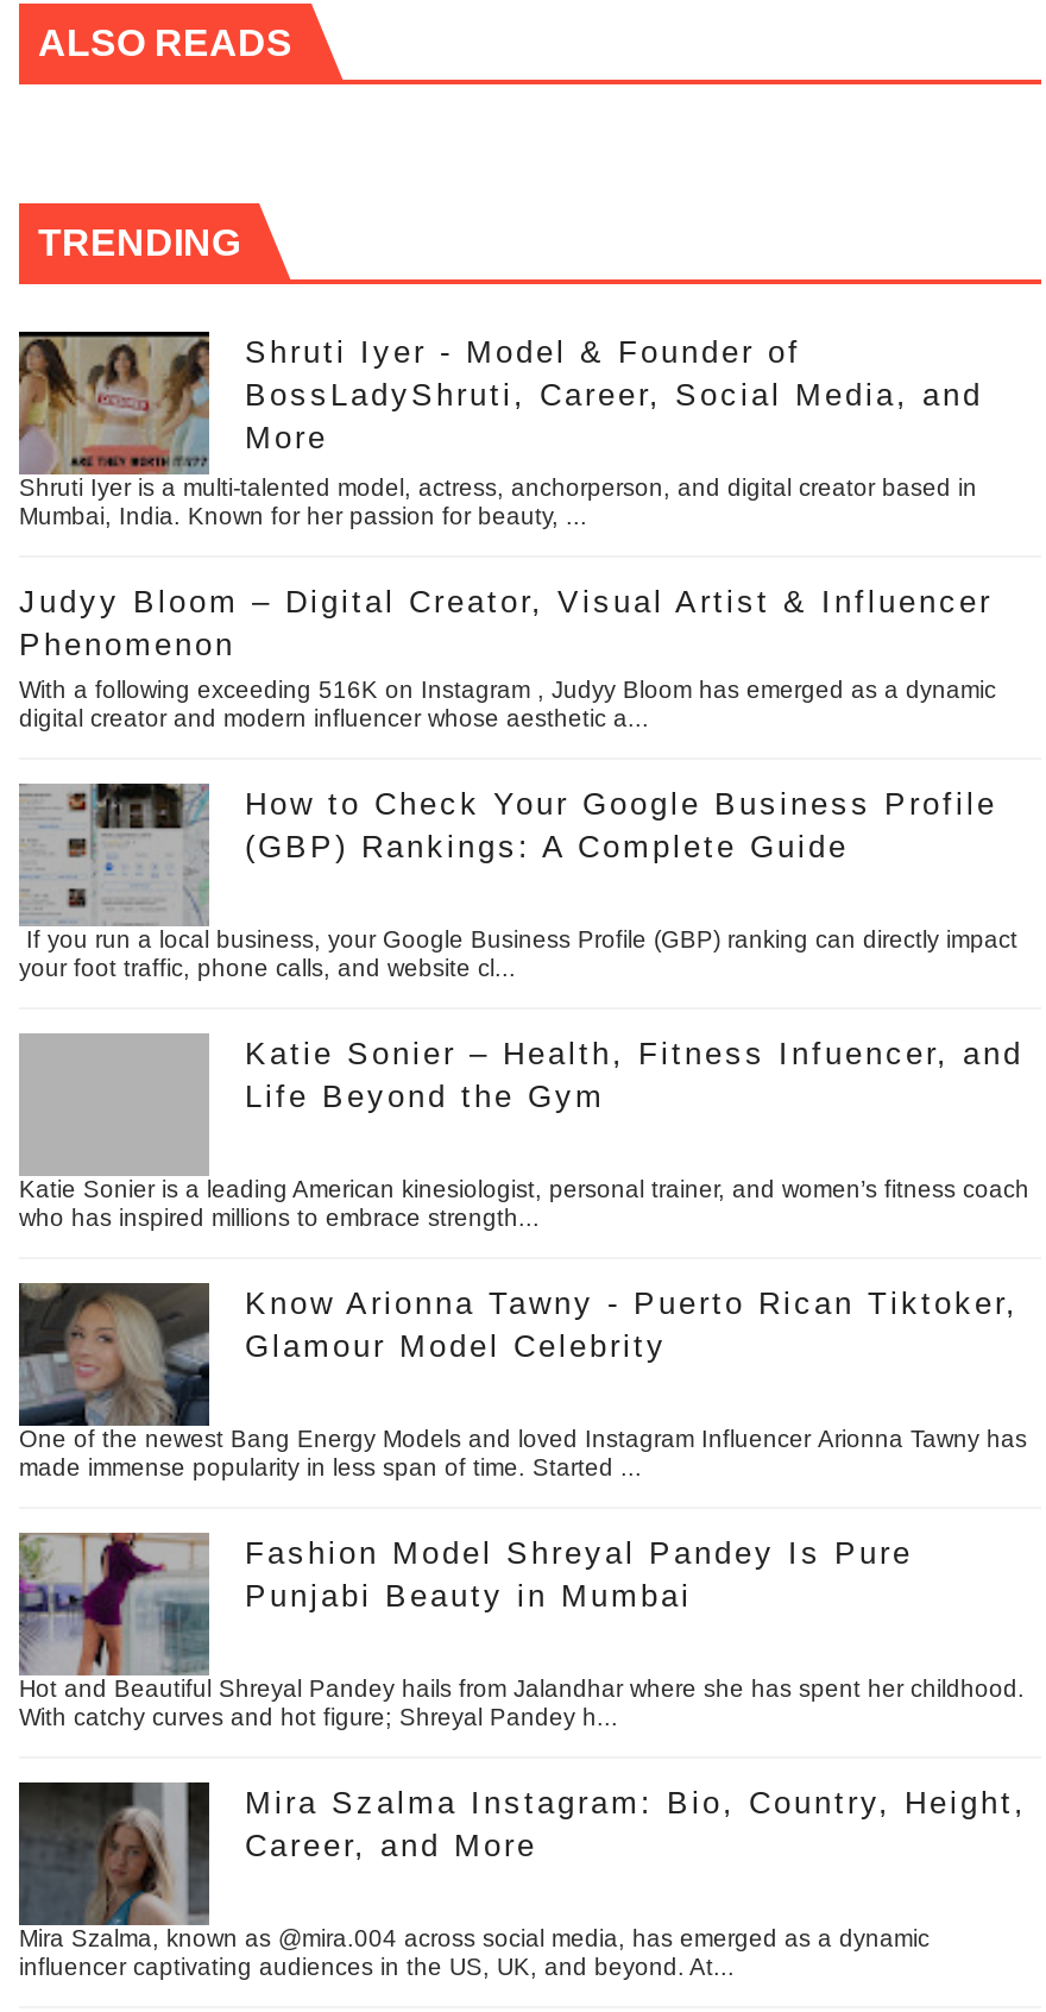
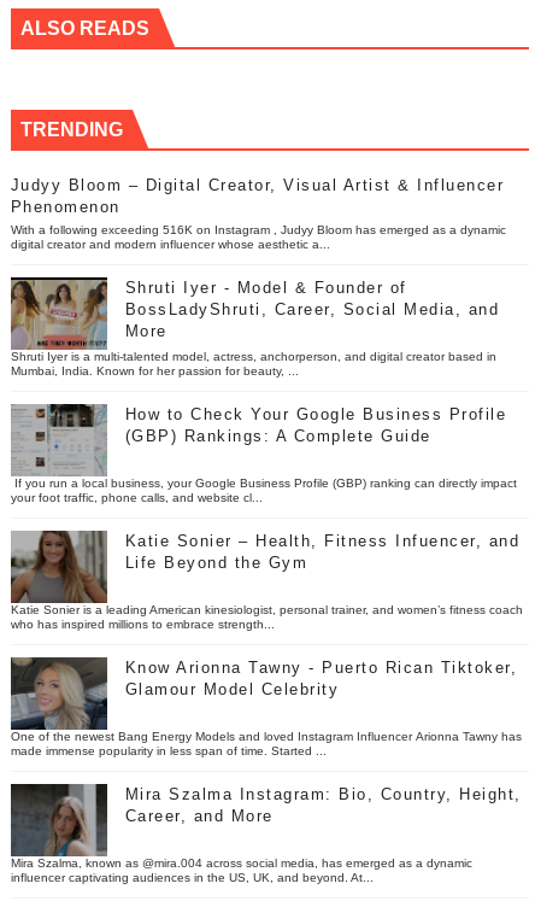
moved down: [image] | Shruti Iyer - Model & Founder of | BossLadyShruti, Career, Social Media, and | More | Shruti Iyer is a multi-talented model, actress, anchorperson, and digital creator based in | Mumbai, India. Known for her passion for beauty, ...

moved up: Judyy Bloom – Digital Creator, Visual Artist & Influencer | Phenomenon | With a following exceeding 516K on Instagram , Judyy Bloom has emerged as a dynamic | digital creator and modern influencer whose aesthetic a...

+ [image]

- [image]
- Fashion Model Shreyal Pandey Is Pure
- Punjabi Beauty in Mumbai
- Hot and Beautiful Shreyal Pandey hails from Jalandhar where she has spent her childhood.
- With catchy curves and hot figure; Shreyal Pandey h...
